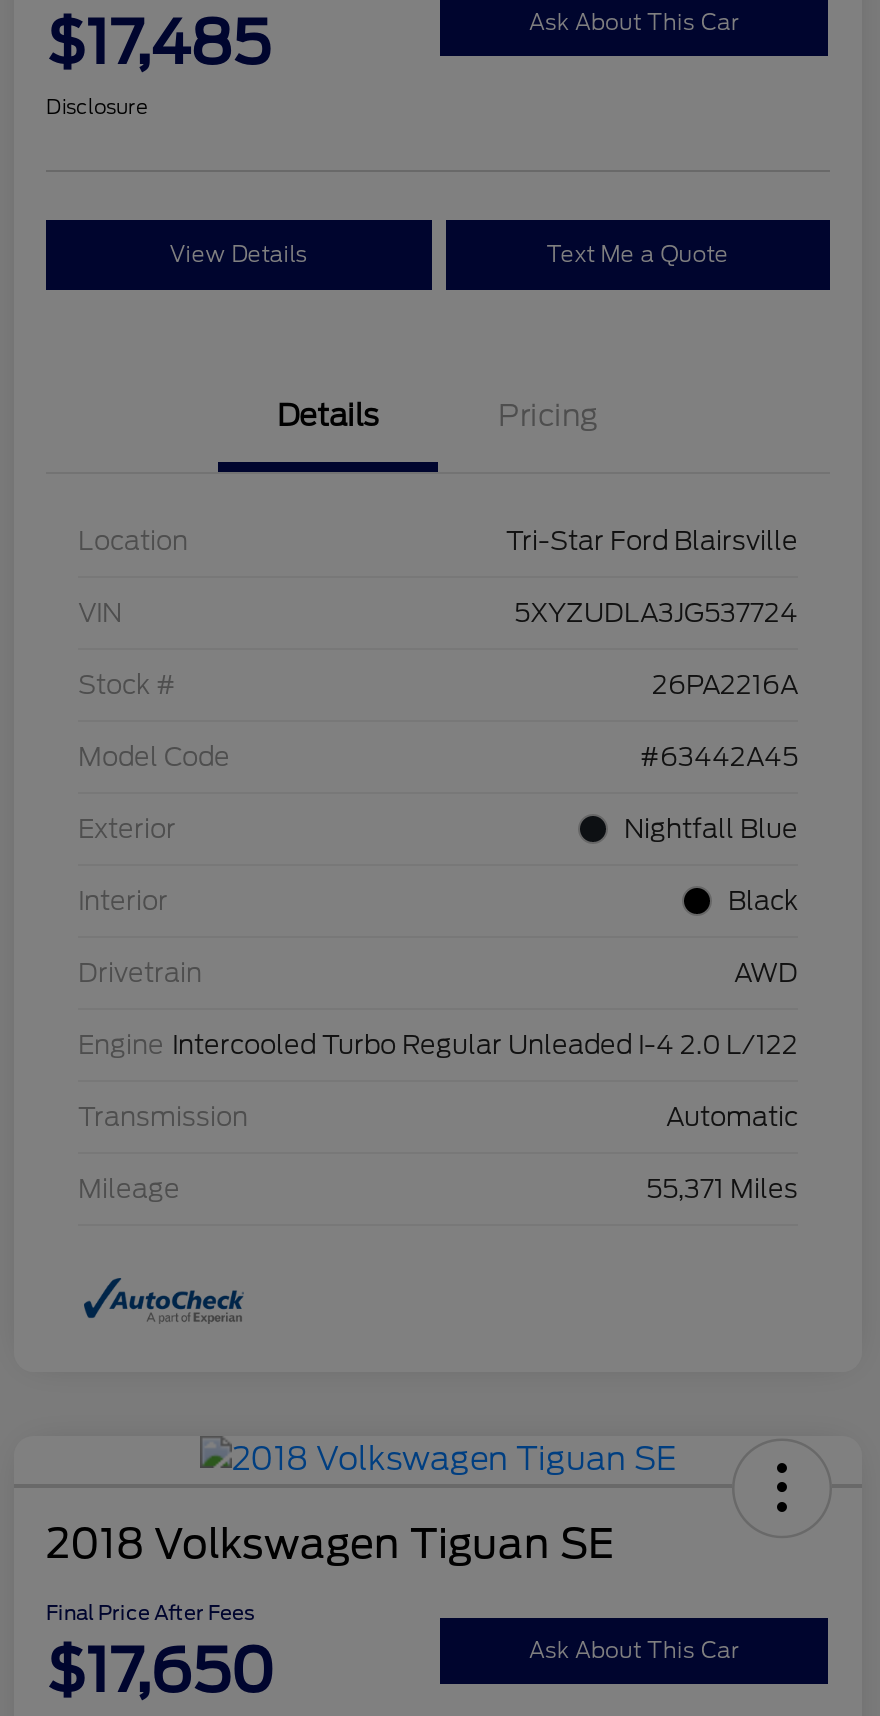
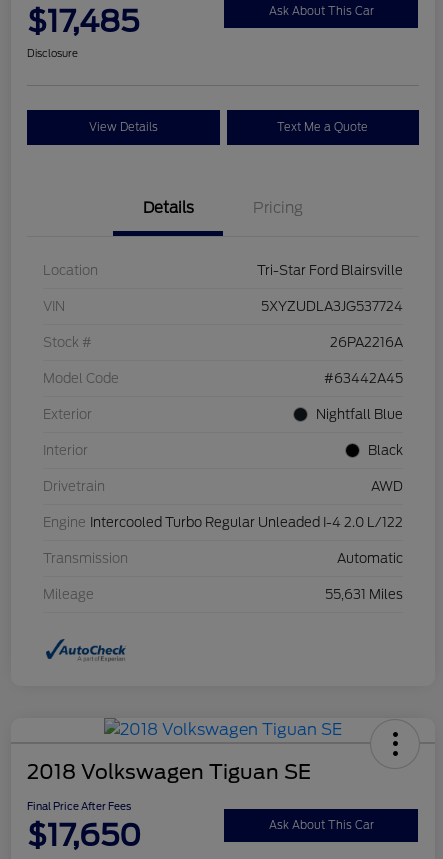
- 55,371 Miles
+ 55,631 Miles
